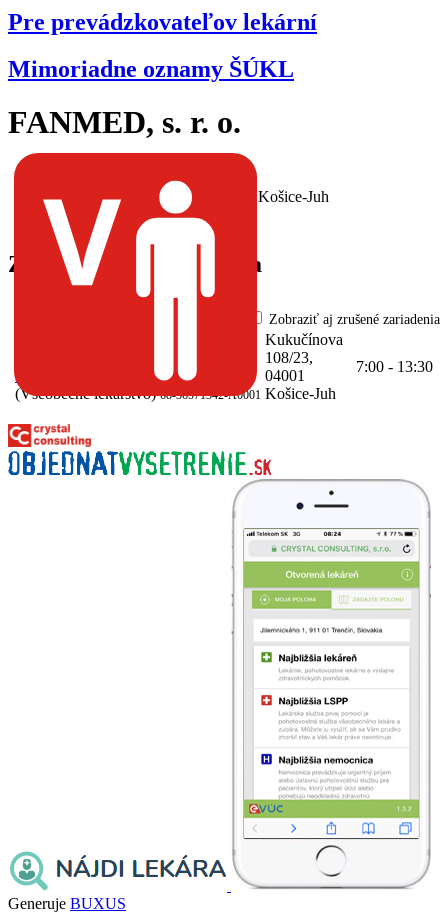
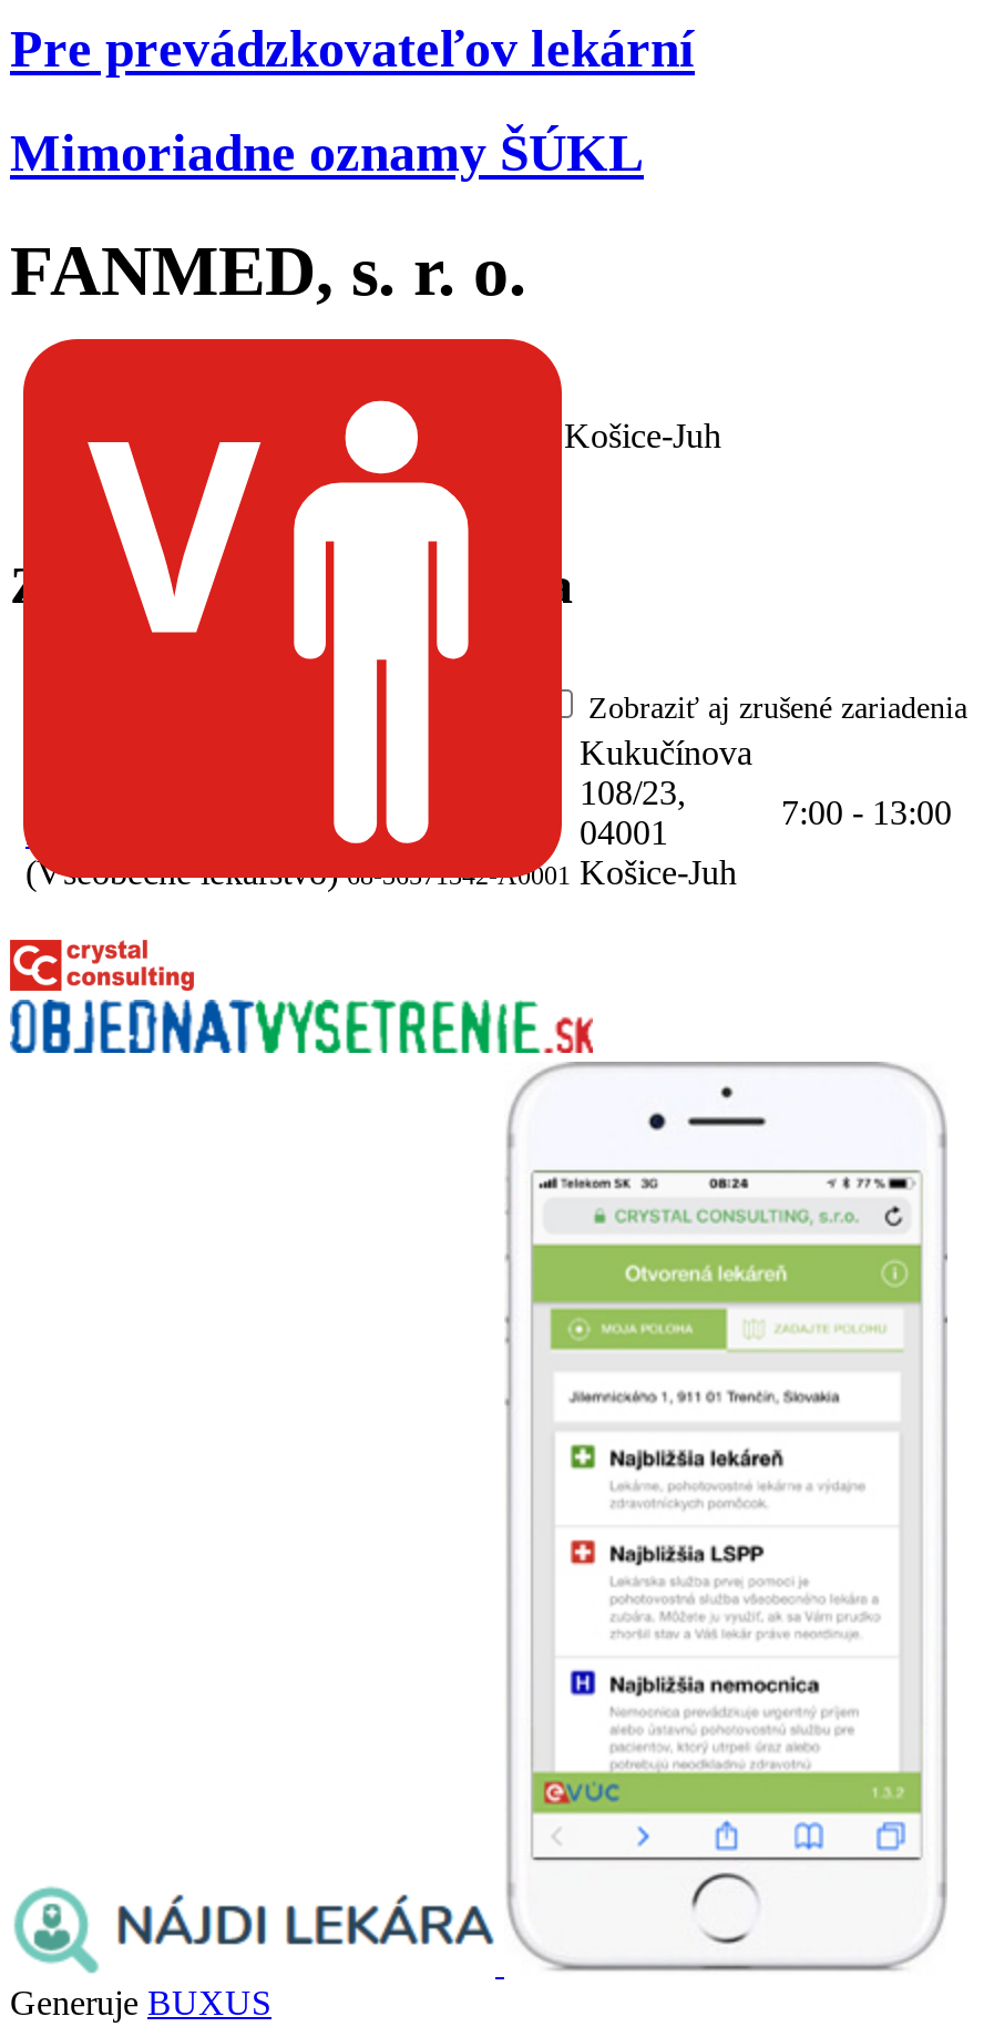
- 7:00 - 13:30
+ 7:00 - 13:00
